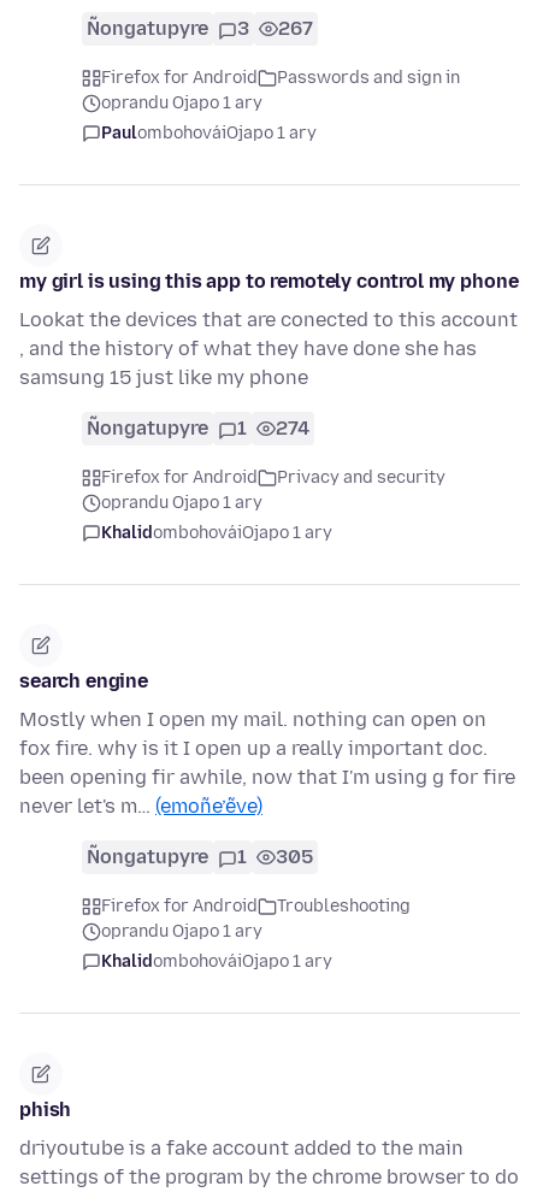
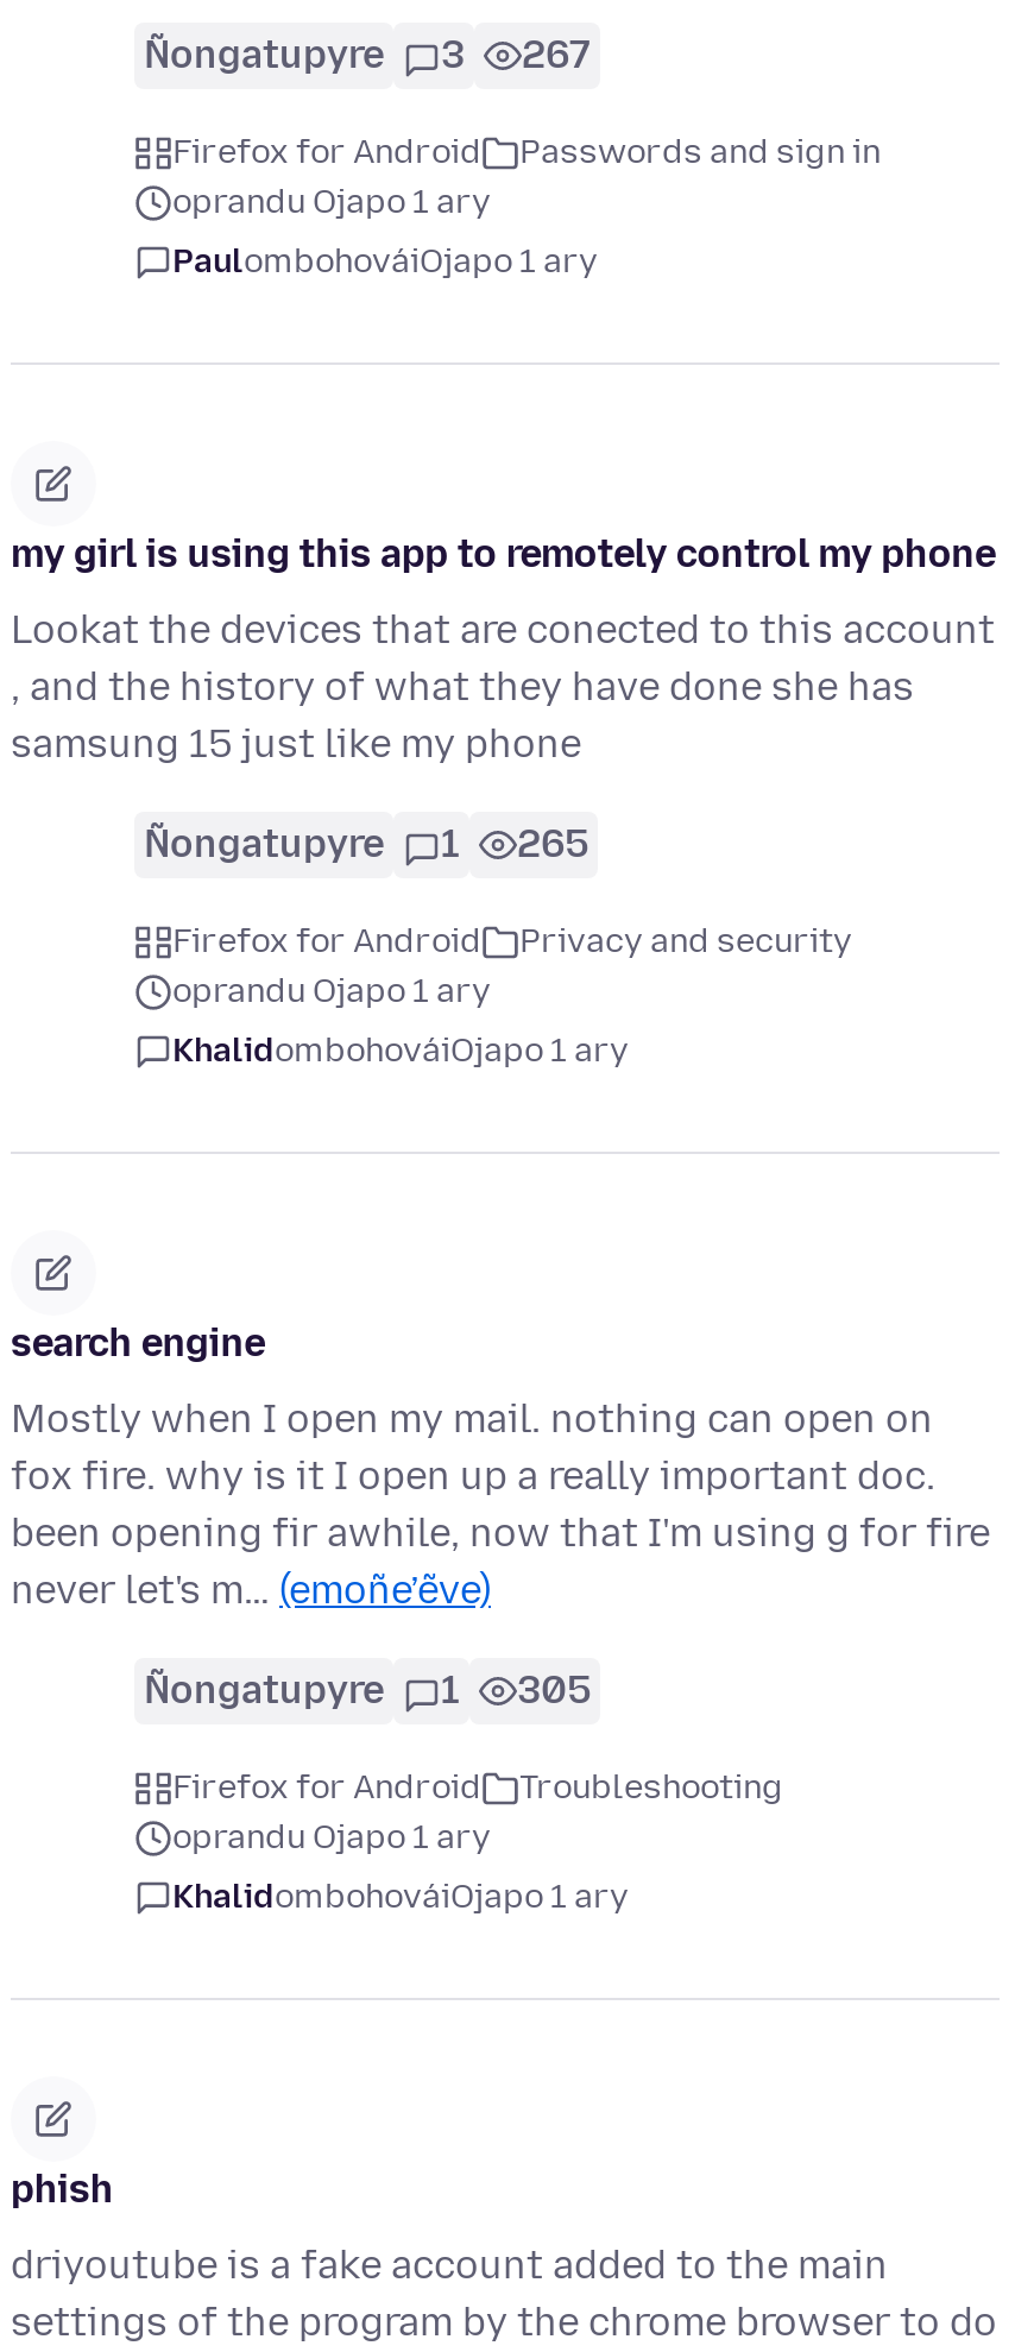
- Ñongatupyre 1 274
+ Ñongatupyre 1 265
